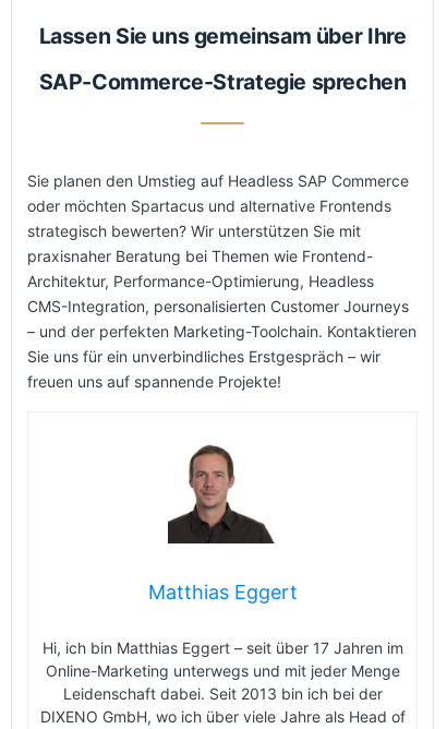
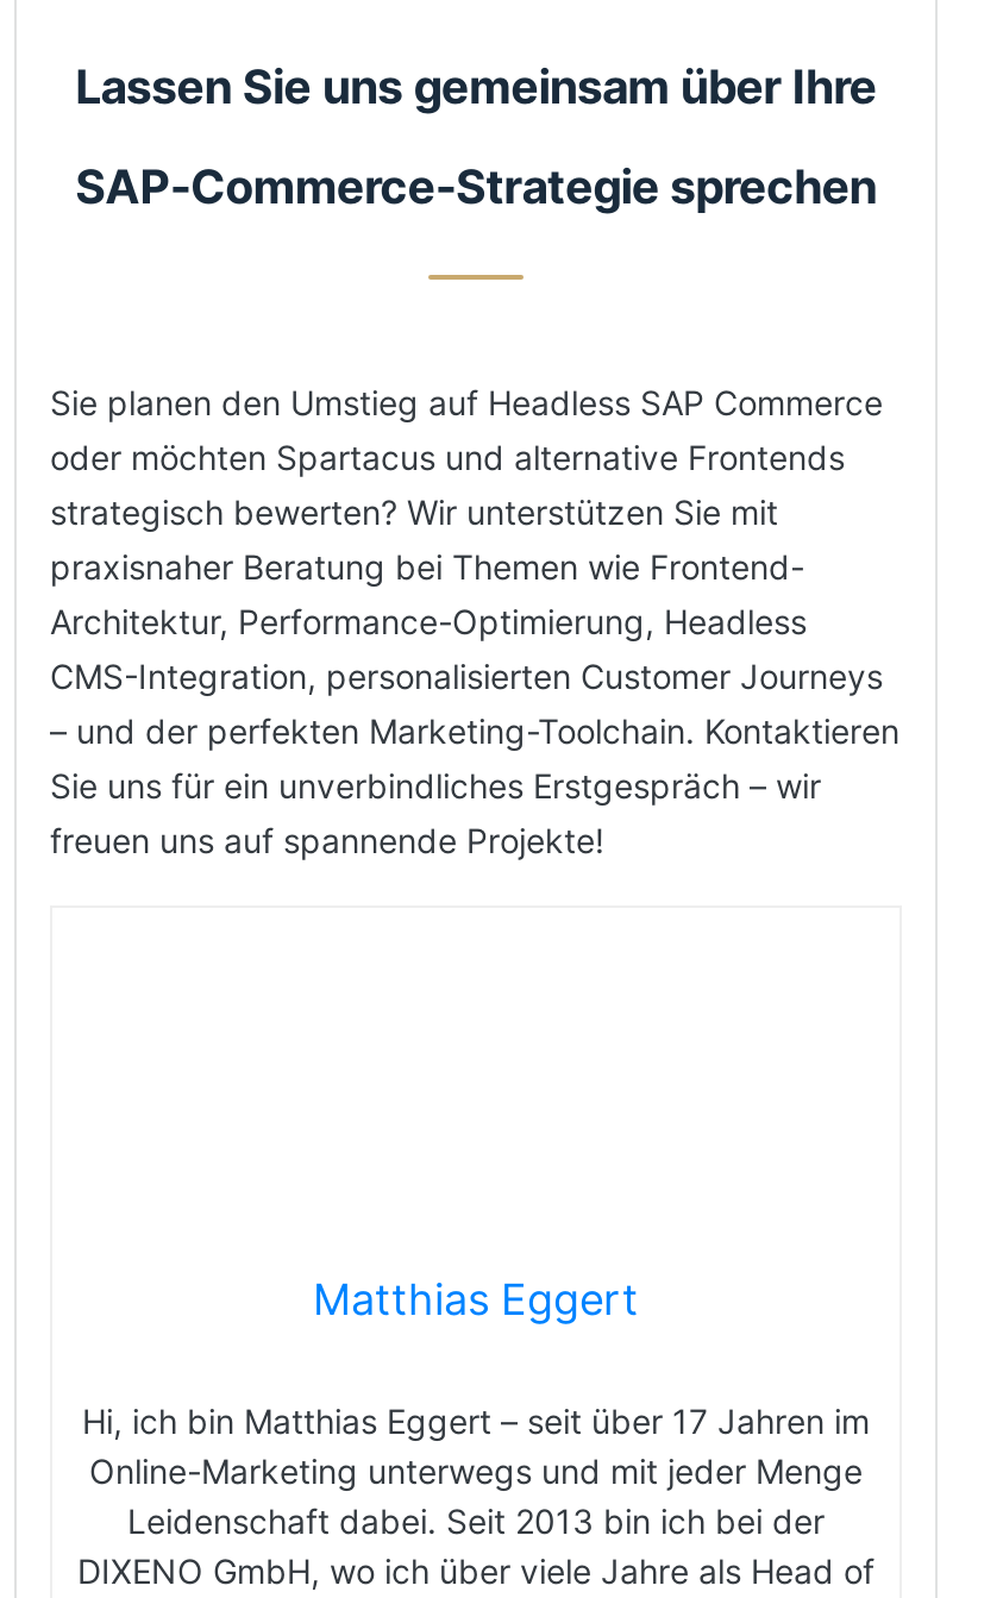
- [image]
